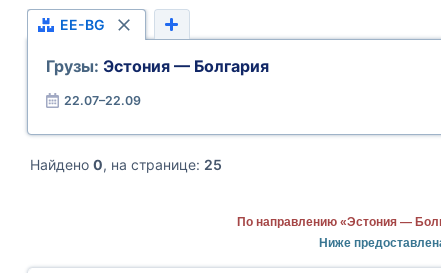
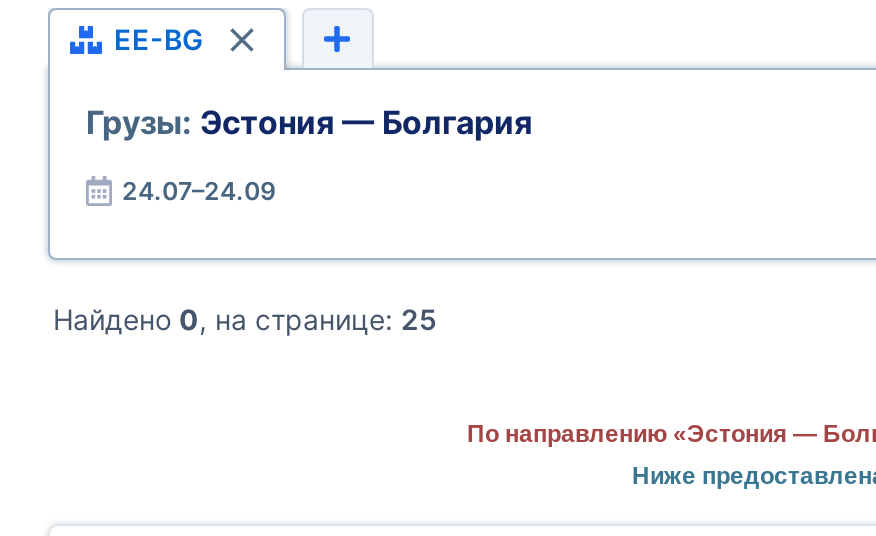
- 22.07–22.09
+ 24.07–24.09
